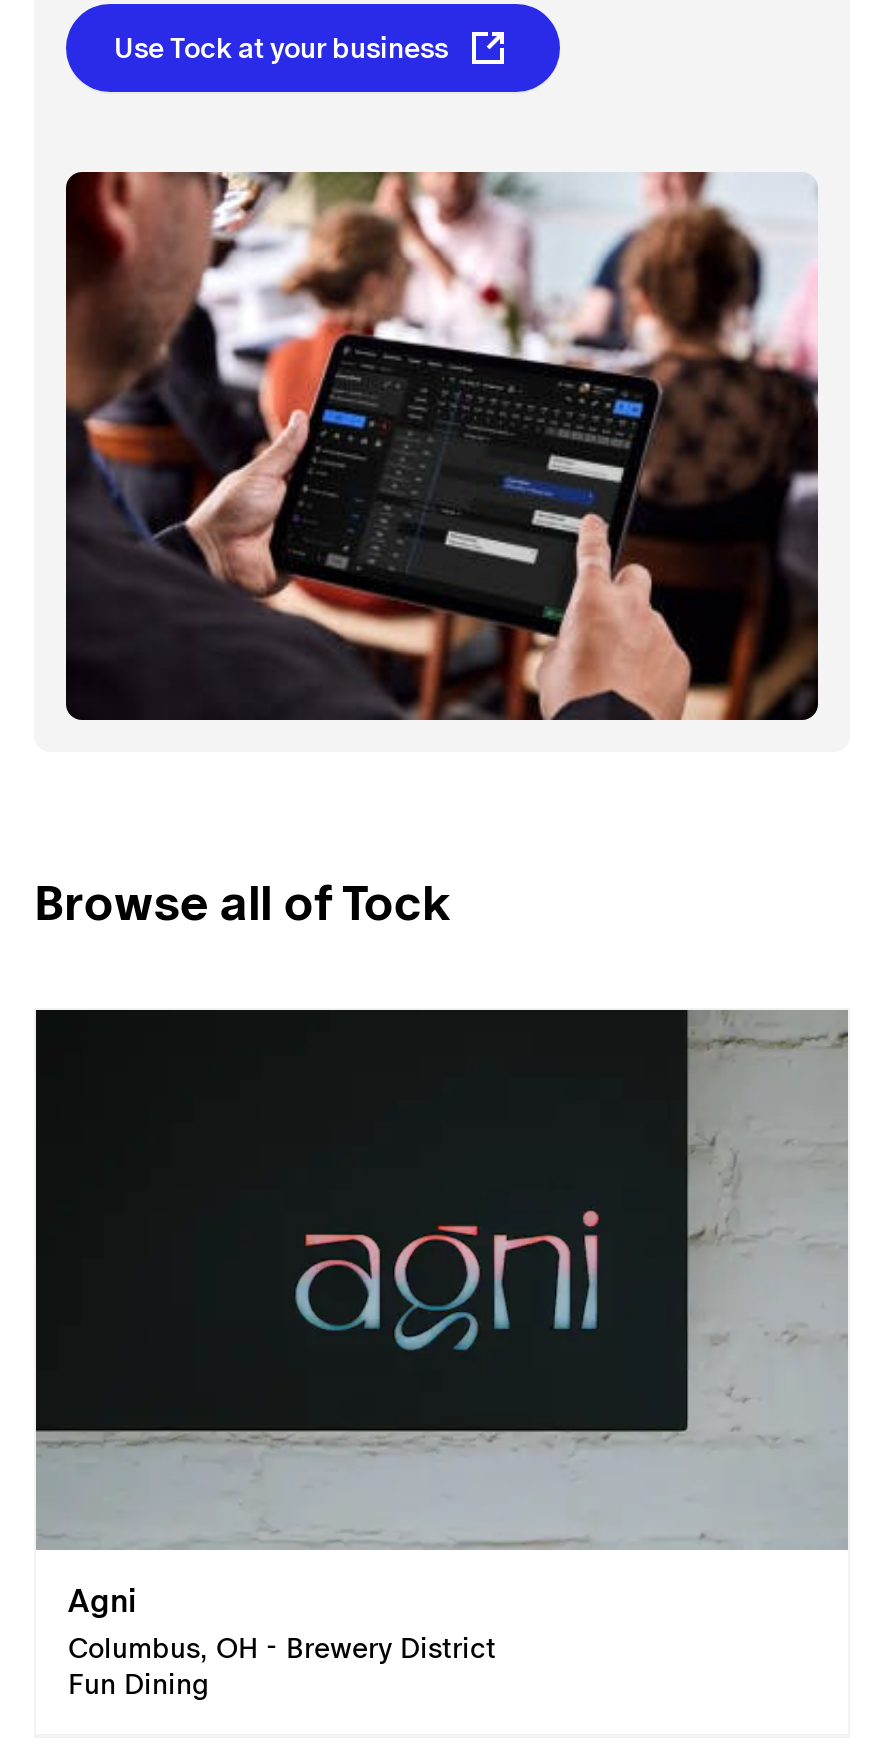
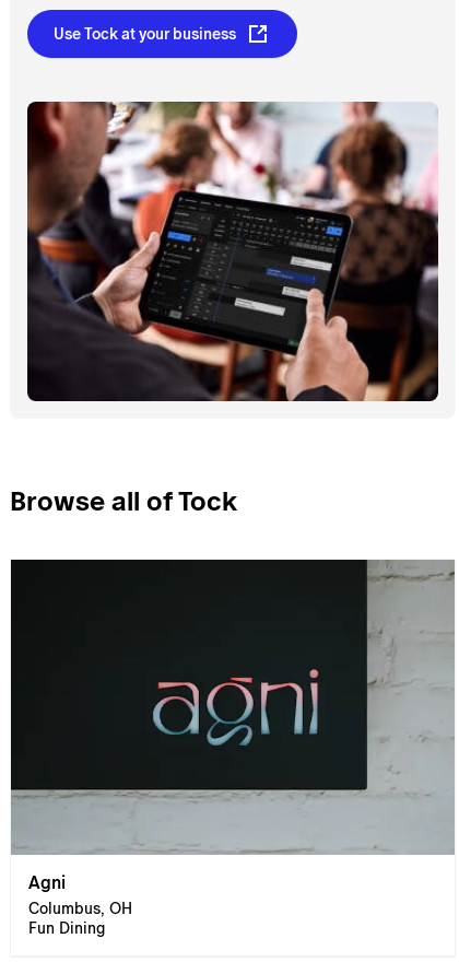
- Columbus, OH - Brewery District
+ Columbus, OH
